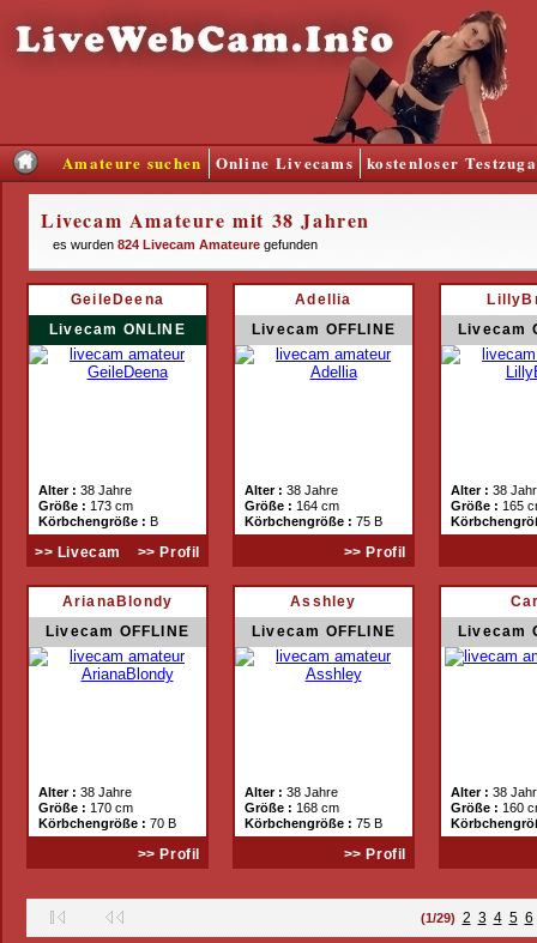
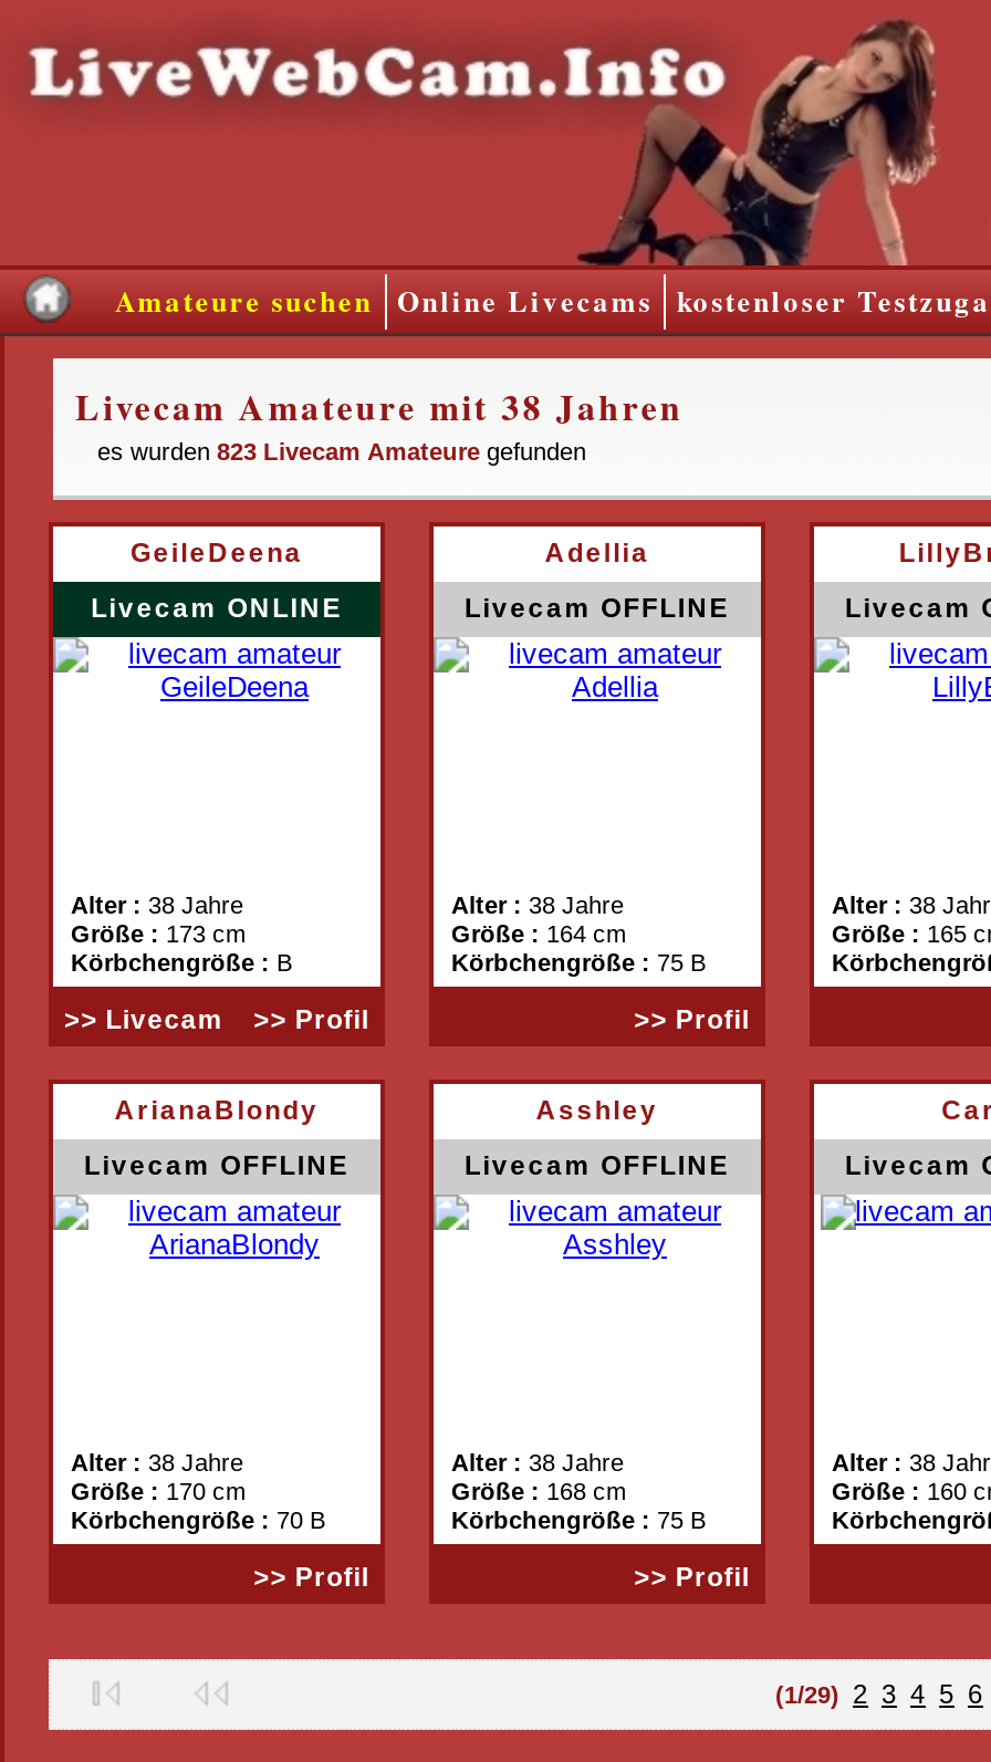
- es wurden 824 Livecam Amateure gefunden
+ es wurden 823 Livecam Amateure gefunden
